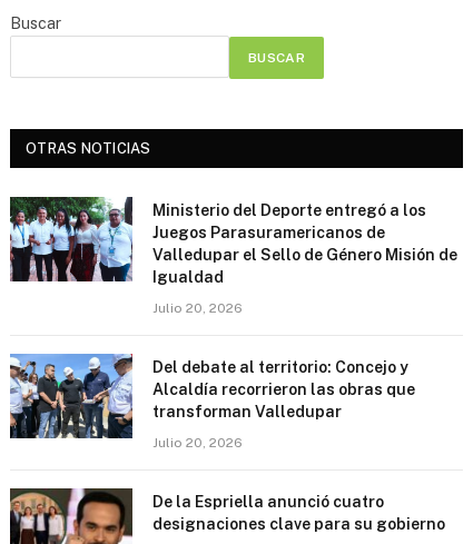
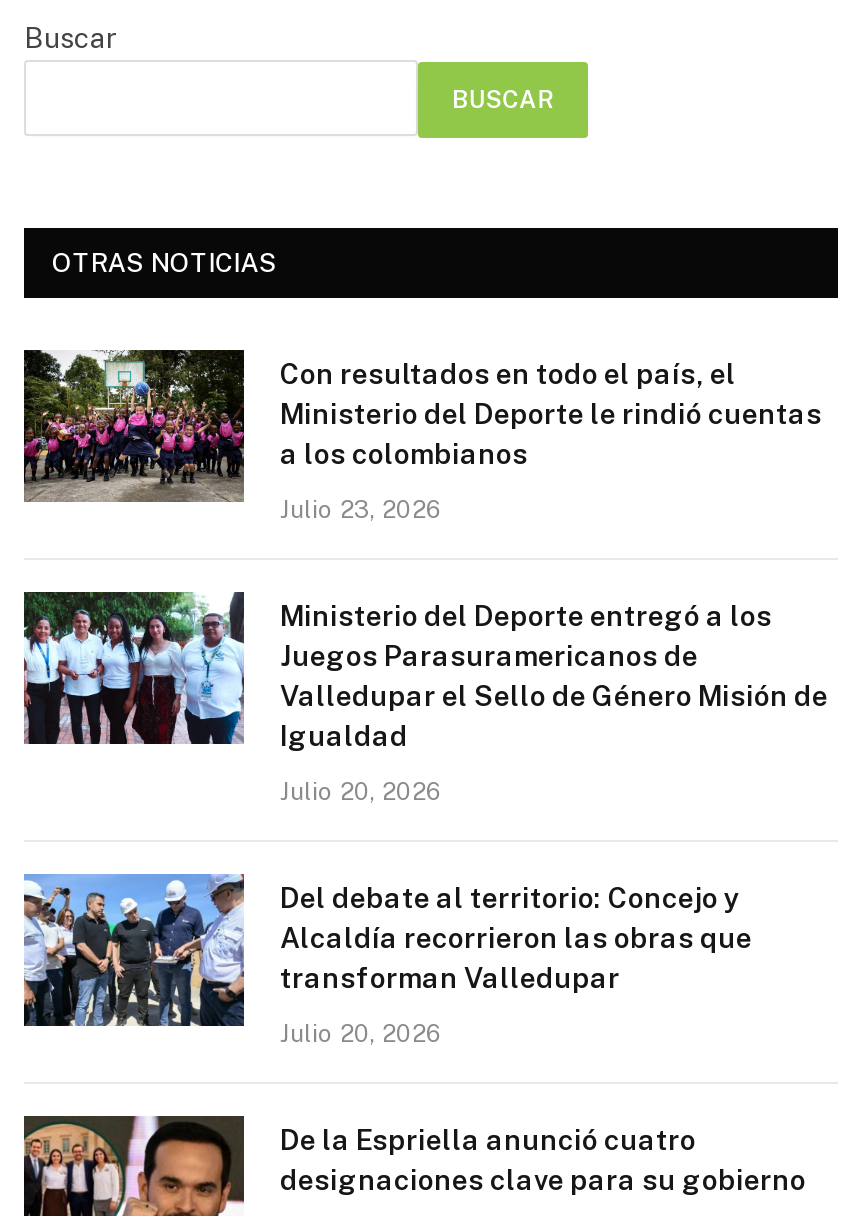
+ [image]
+ Con resultados en todo el país, el
+ Ministerio del Deporte le rindió cuentas
+ a los colombianos
+ Julio 23, 2026
